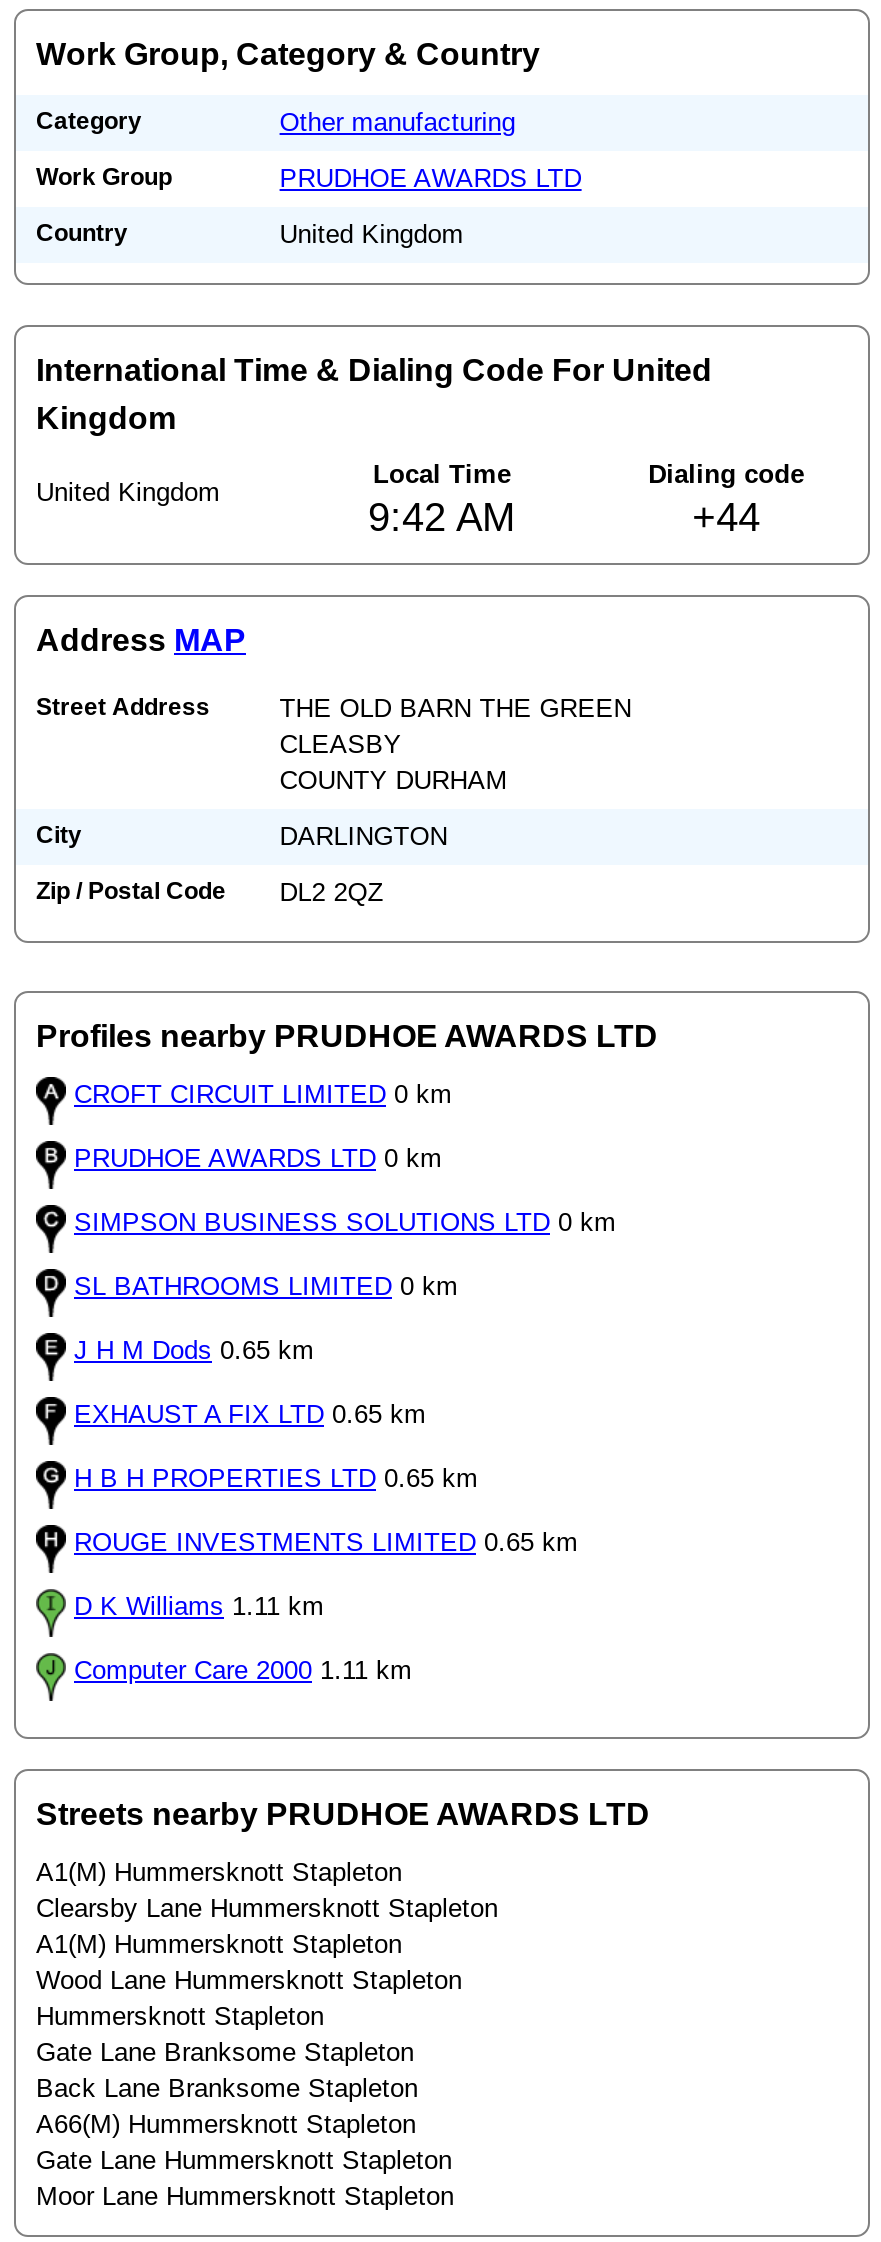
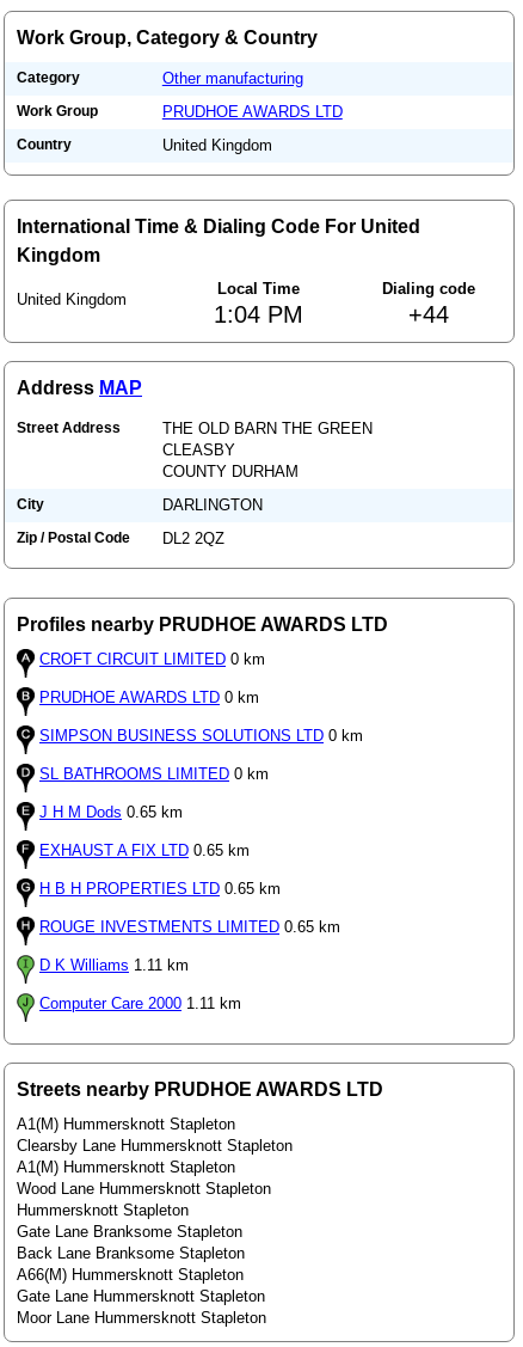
- 9:42 AM
+ 1:04 PM
